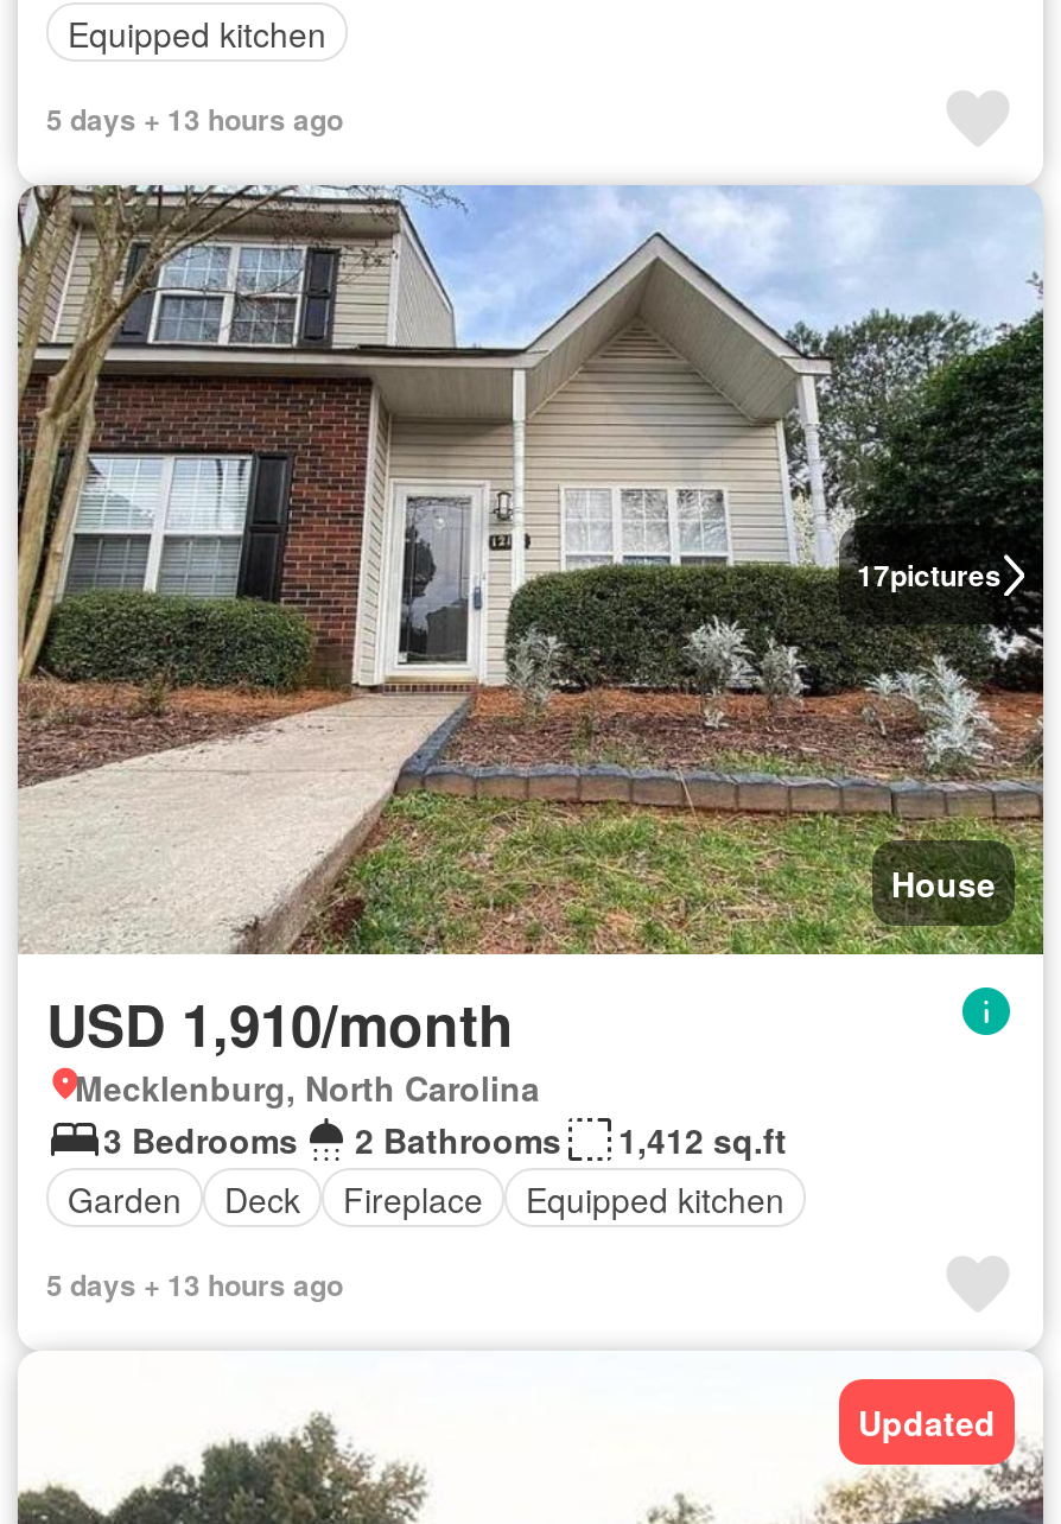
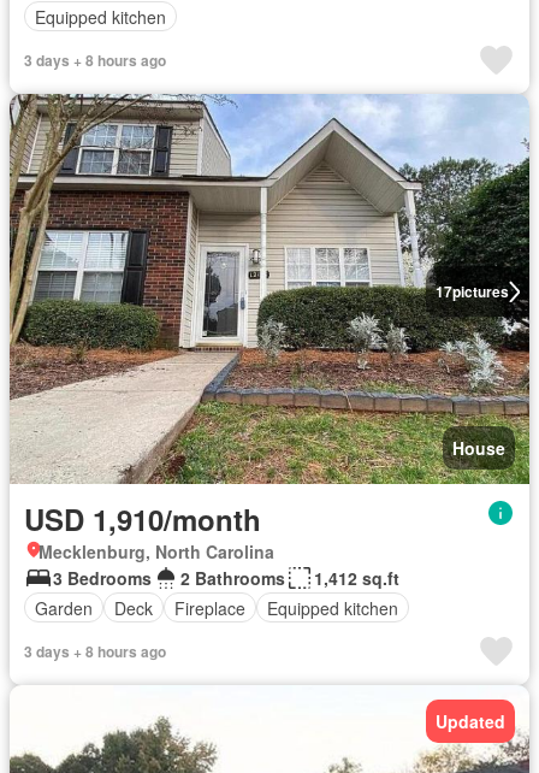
- 5 days + 13 hours ago
+ 3 days + 8 hours ago

- 5 days + 13 hours ago
+ 3 days + 8 hours ago
